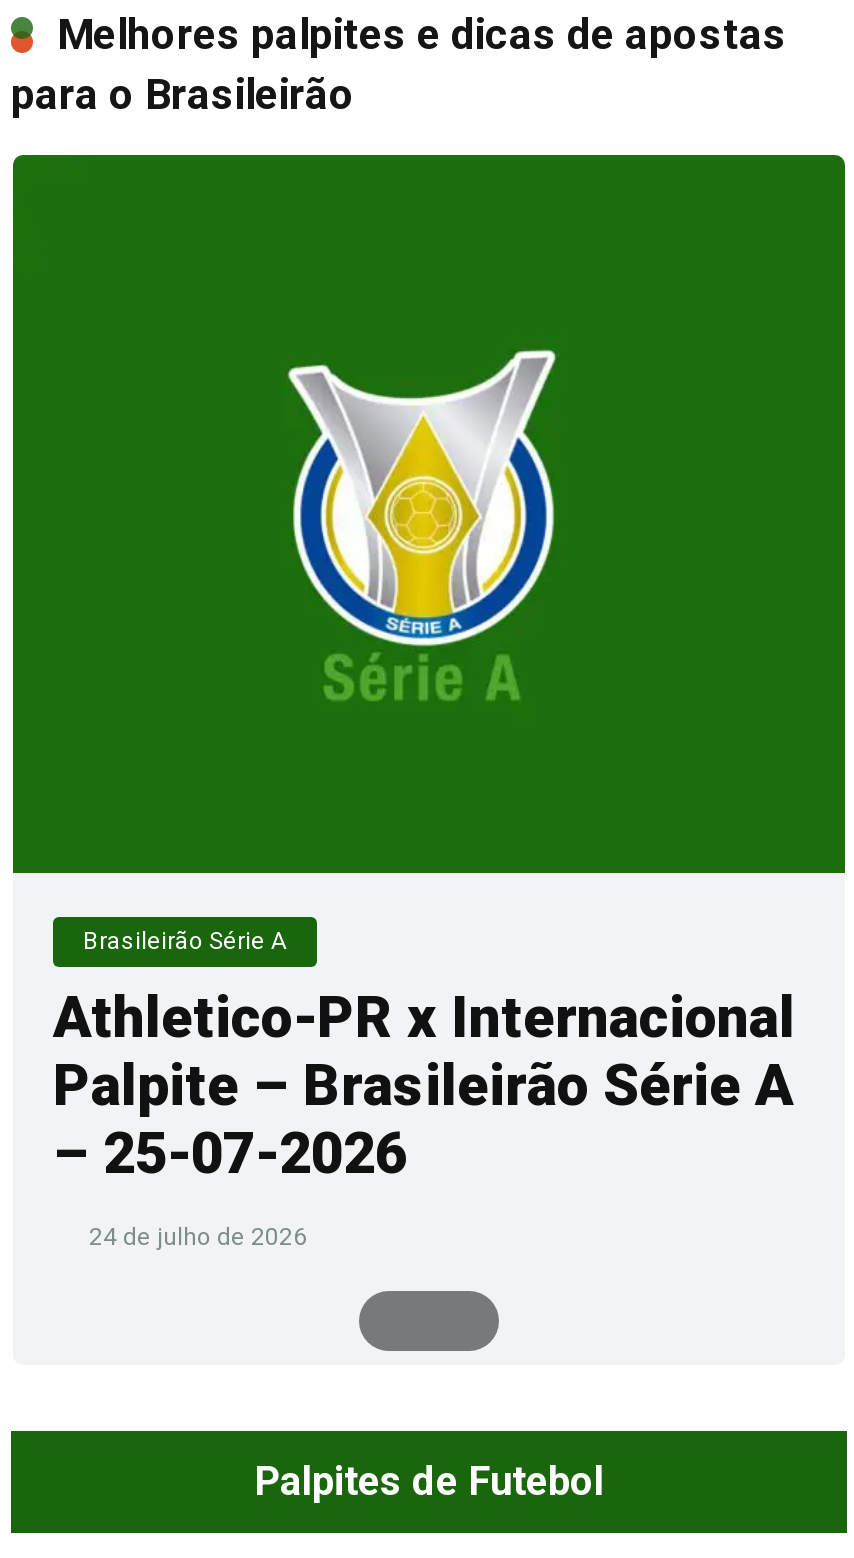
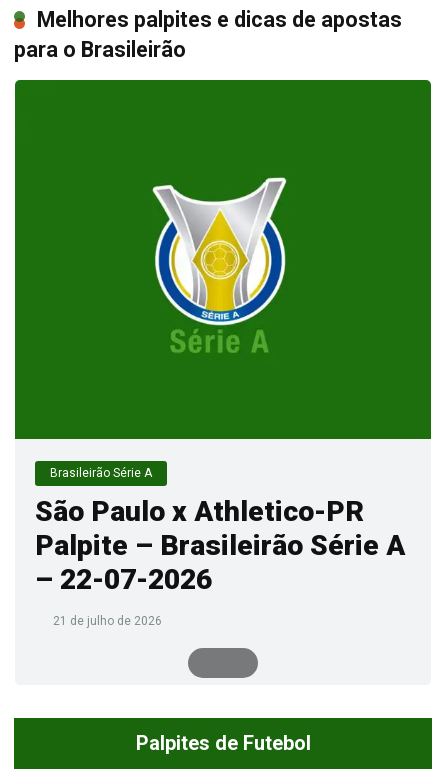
- Athletico-PR x Internacional
+ São Paulo x Athletico-PR

- – 25-07-2026
+ – 22-07-2026

- 24 de julho de 2026
+ 21 de julho de 2026
